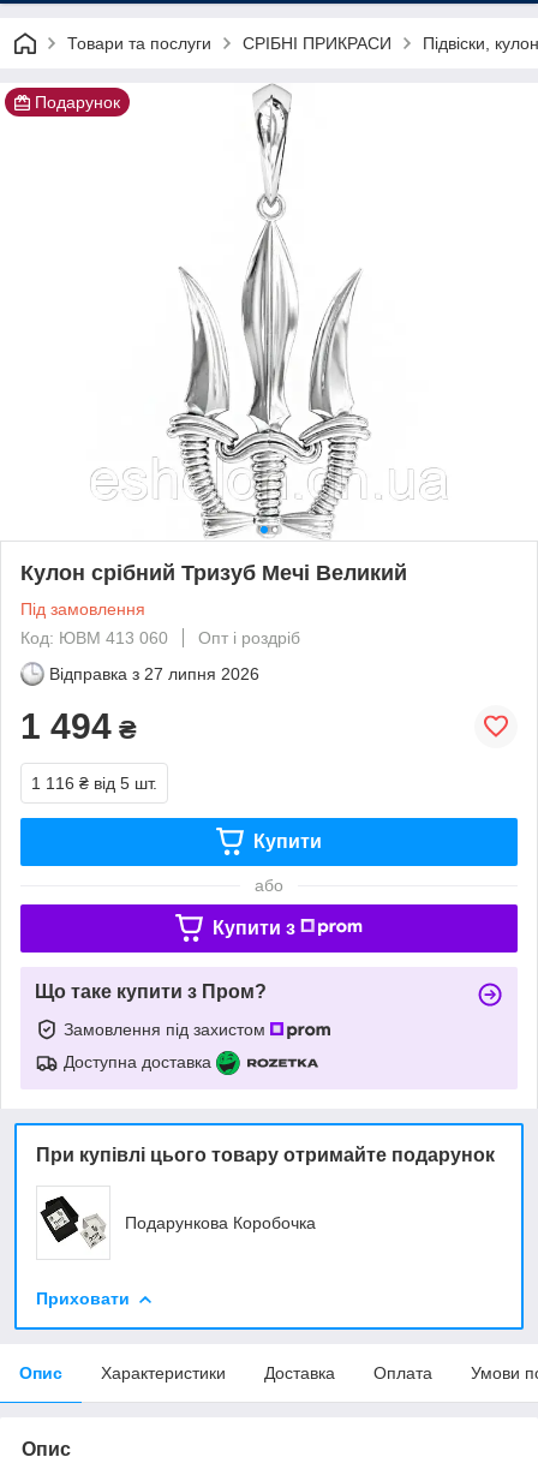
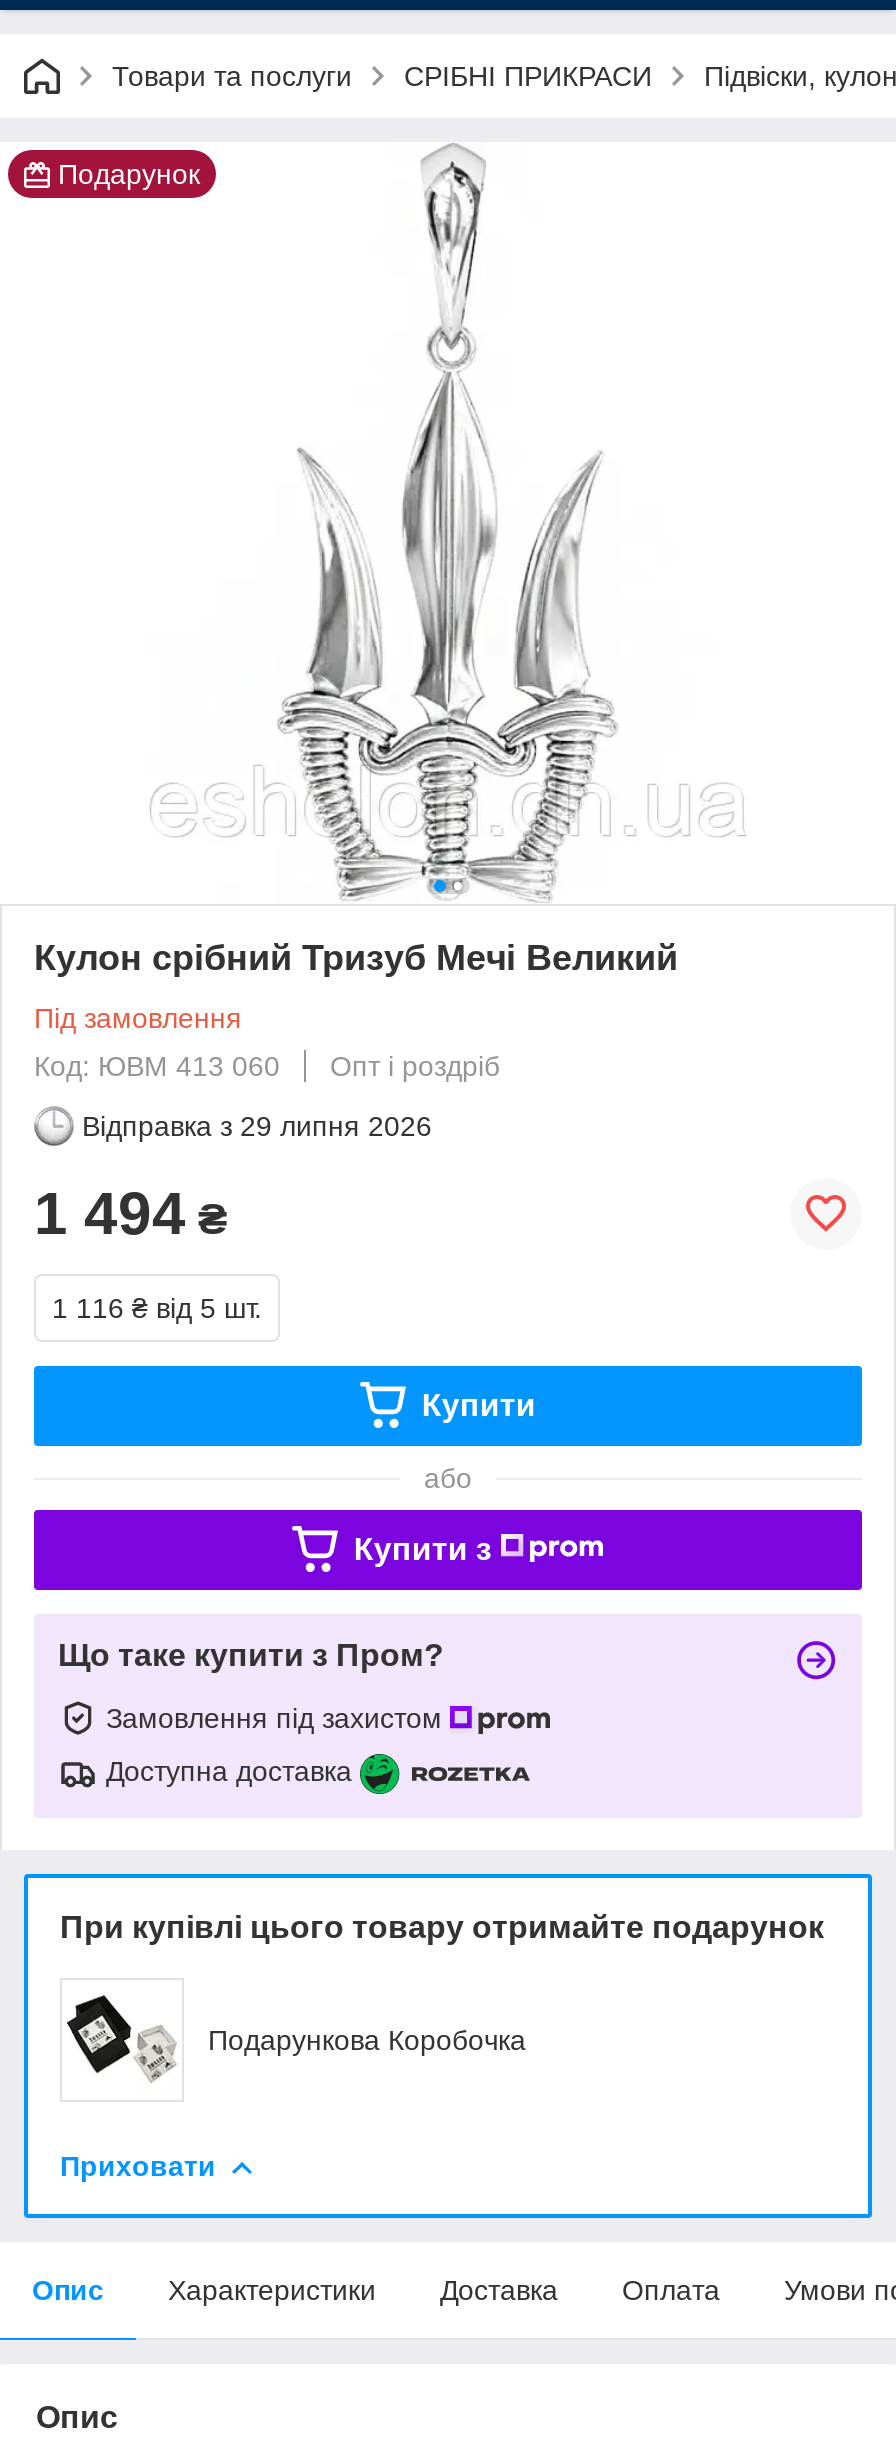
- Відправка з 27 липня 2026
+ Відправка з 29 липня 2026
